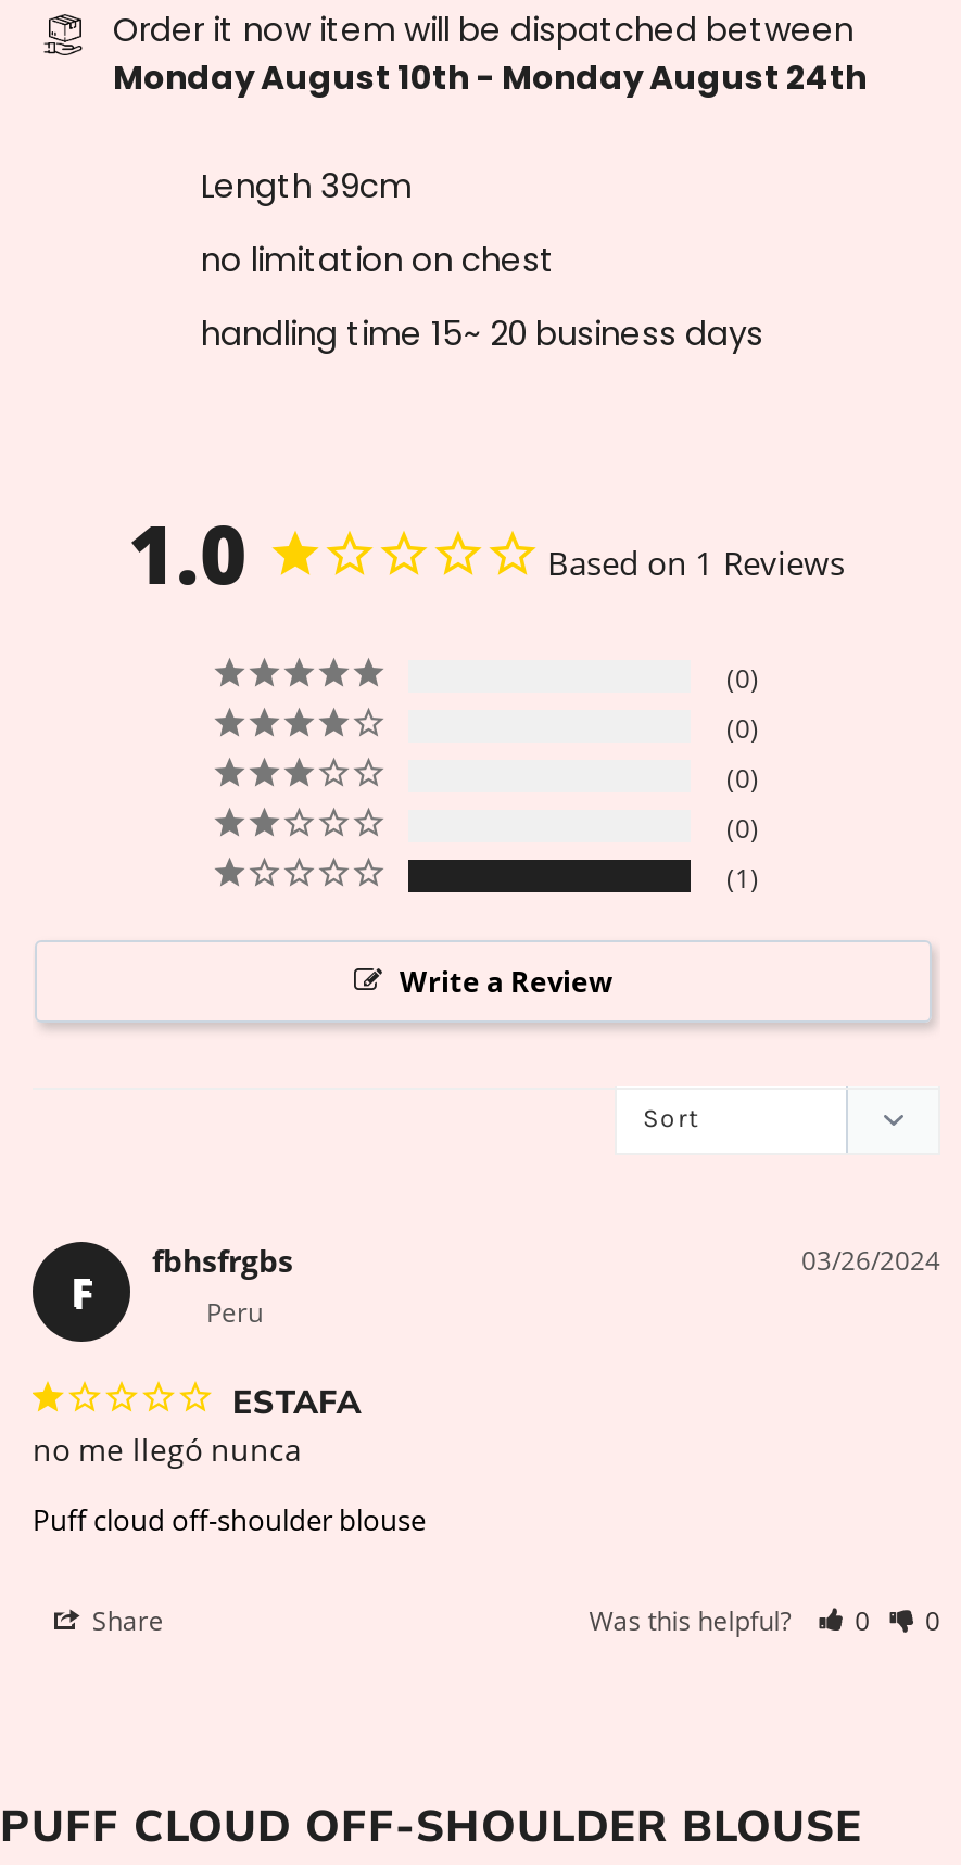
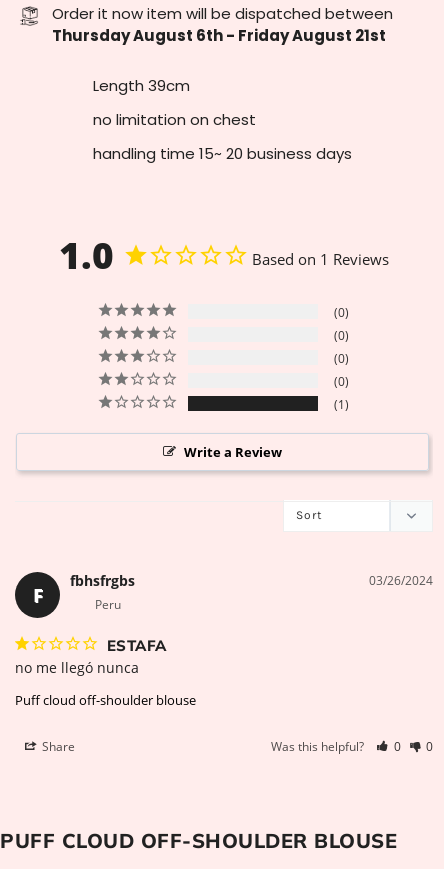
- Monday August 10th - Monday August 24th
+ Thursday August 6th - Friday August 21st
